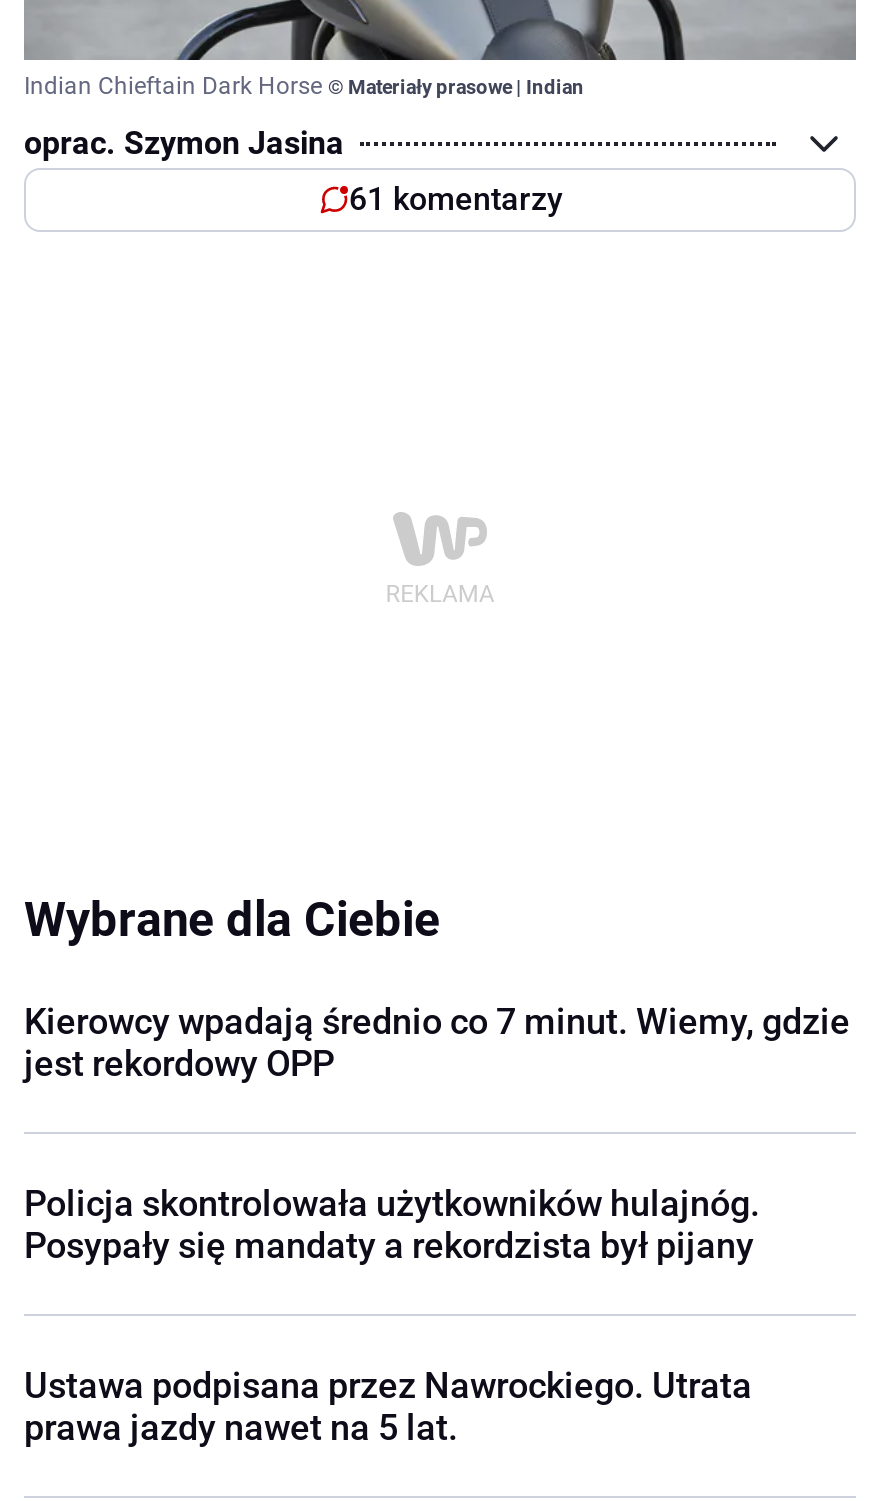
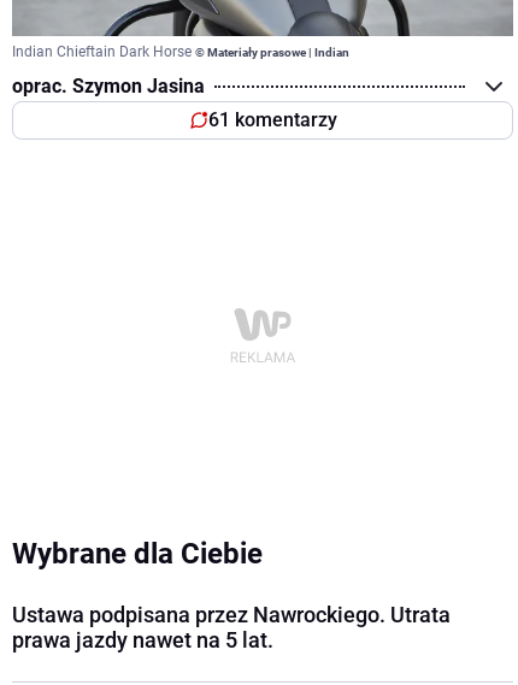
- Kierowcy wpadają średnio co 7 minut. Wiemy, gdzie
- jest rekordowy OPP
- Policja skontrolowała użytkowników hulajnóg.
- Posypały się mandaty a rekordzista był pijany
